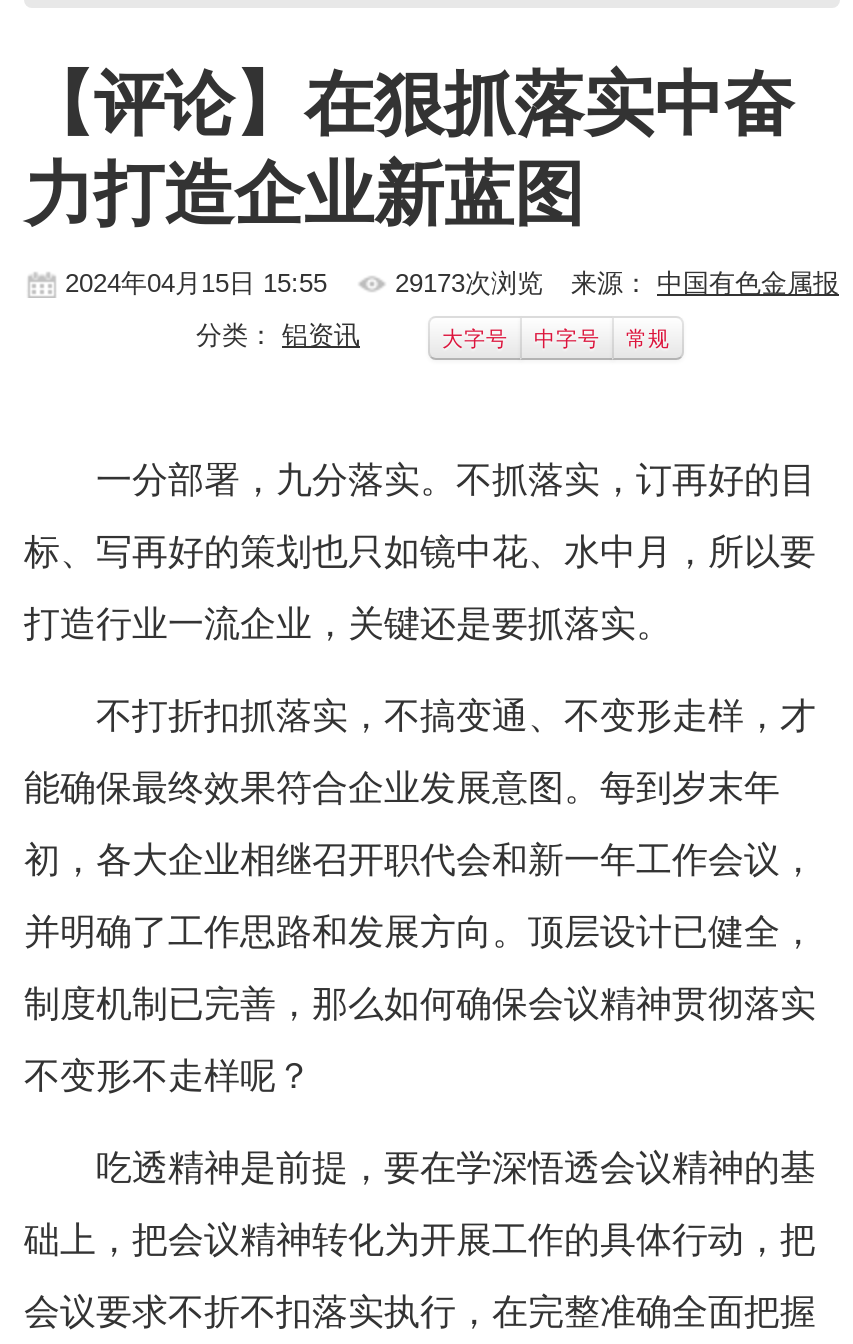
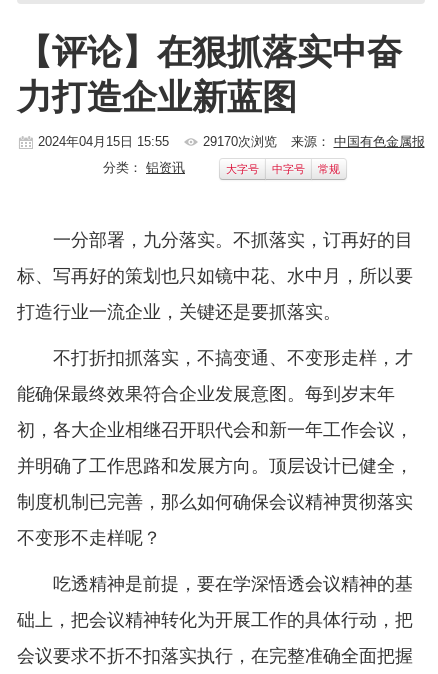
- 29173次浏览
+ 29170次浏览
